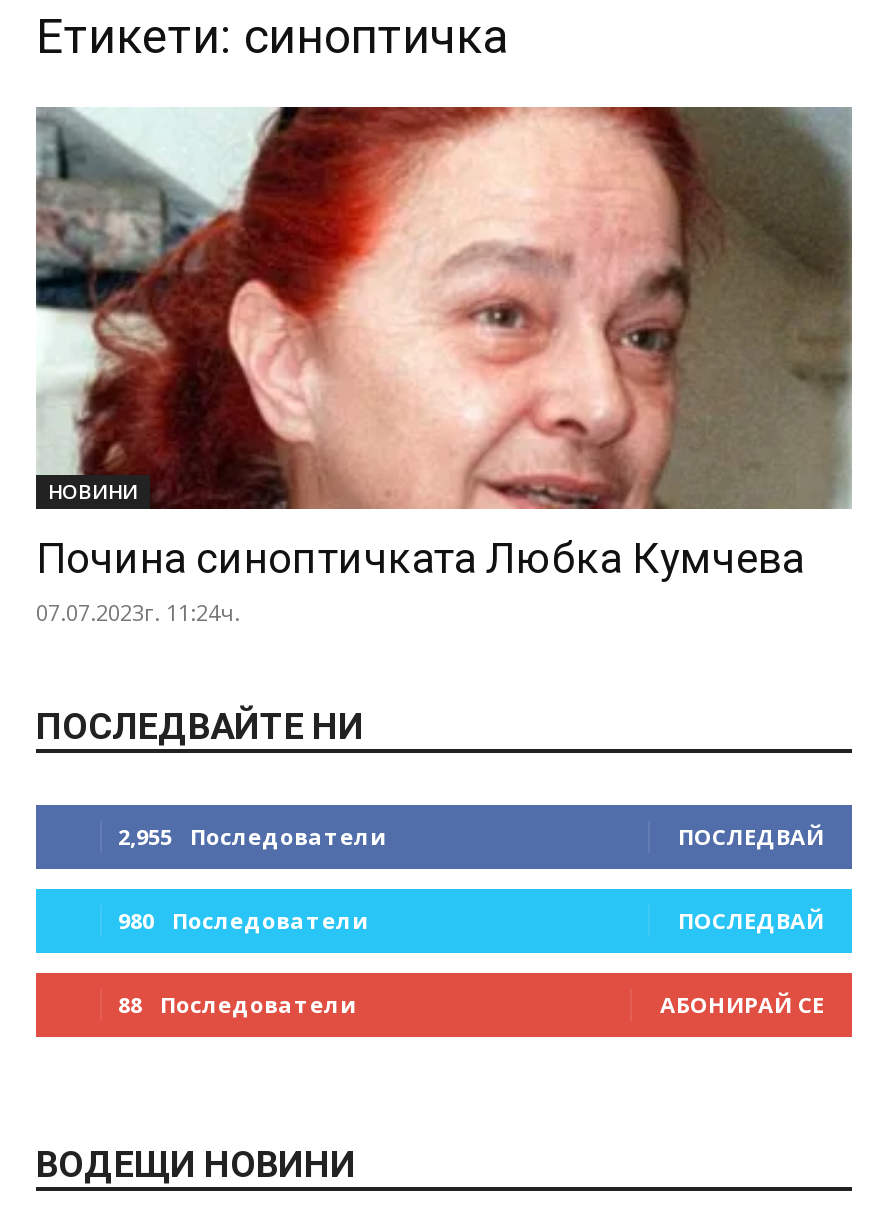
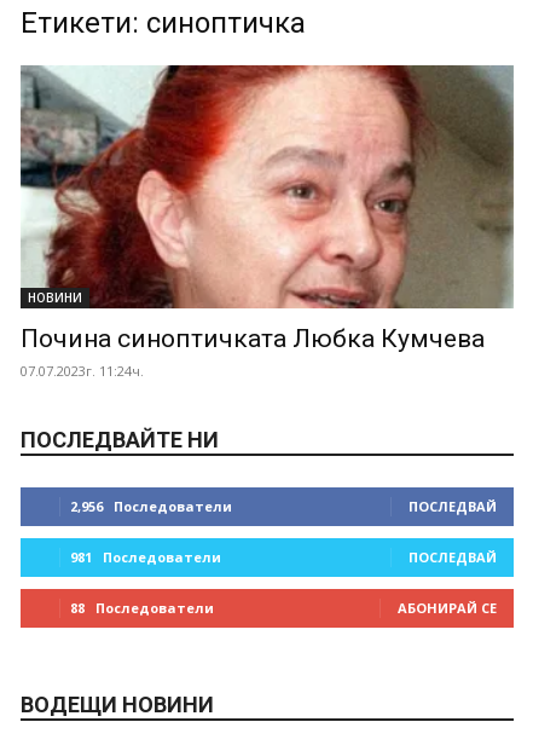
- 2,955 Последователи
+ 2,956 Последователи

- 980 Последователи
+ 981 Последователи
